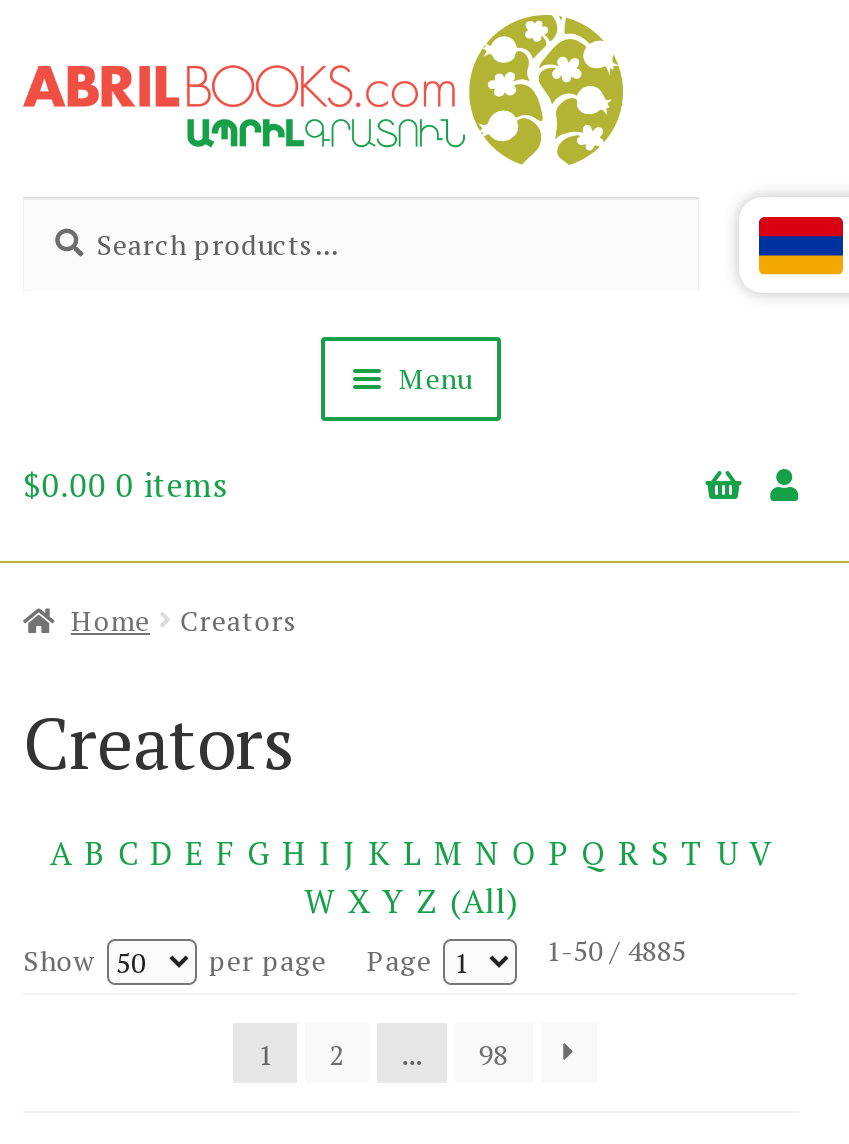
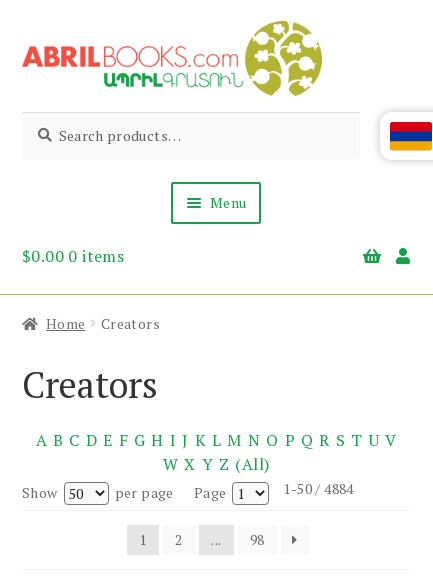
- 1-50 / 4885
+ 1-50 / 4884
